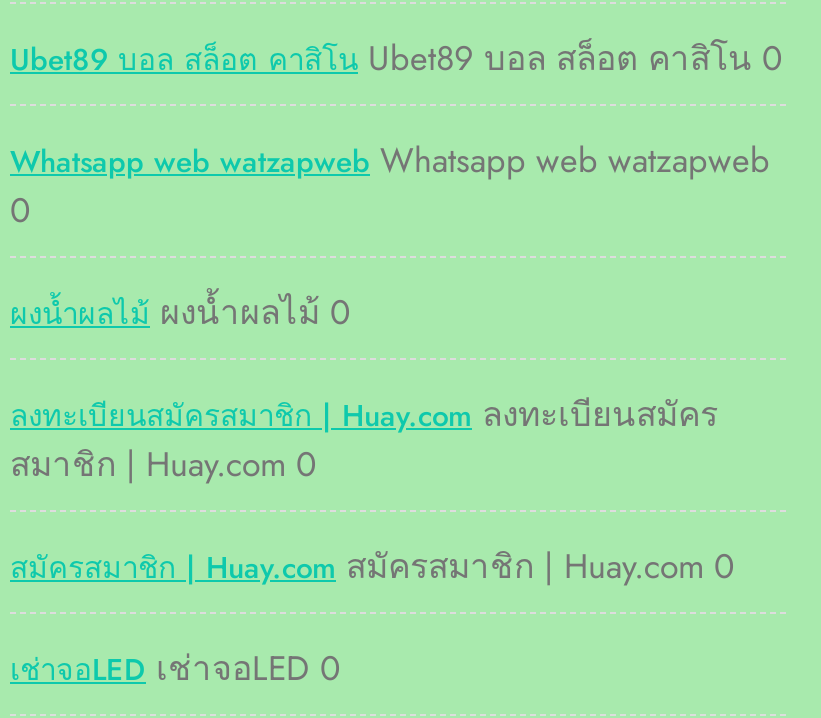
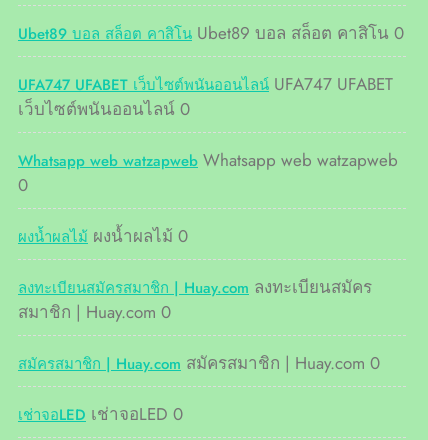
+ UFA747 UFABET เว็บไซต์พนันออนไลน์UFA747 UFABET
+ เว็บไซต์พนันออนไลน์ 0
